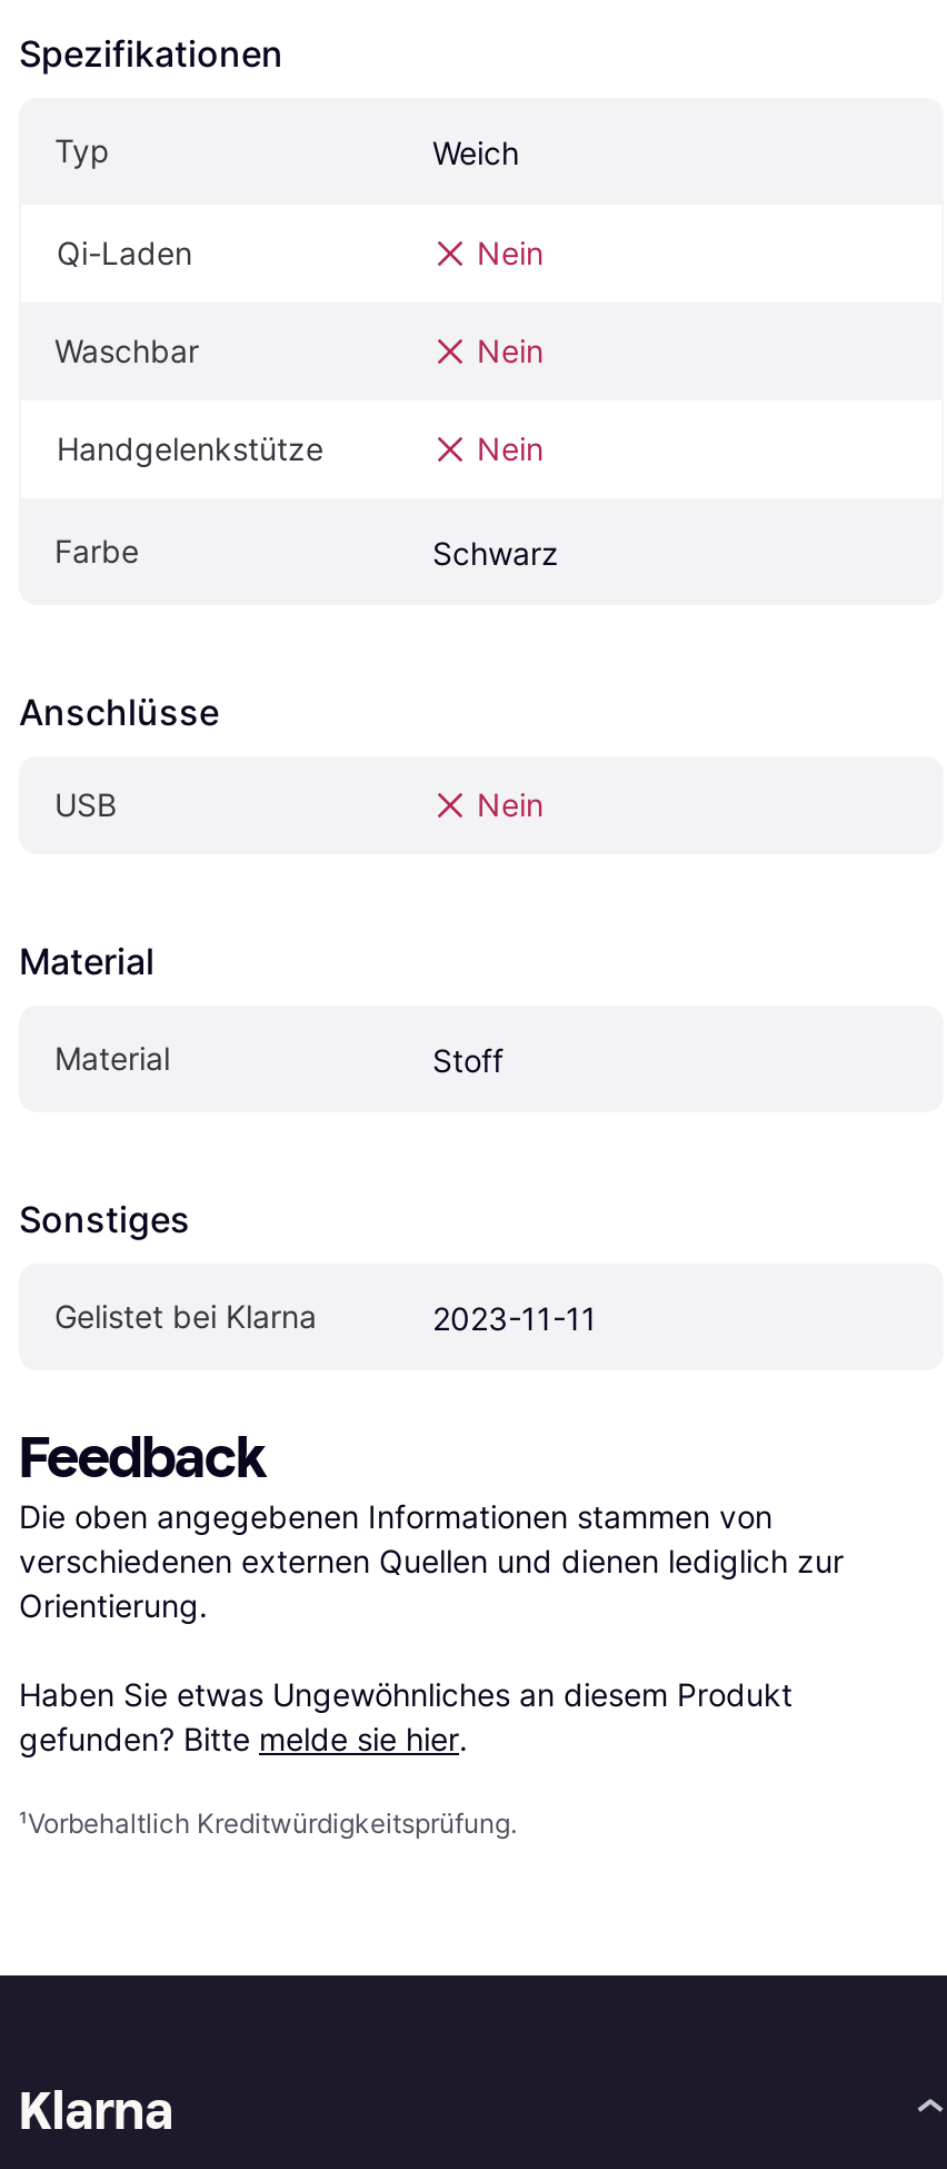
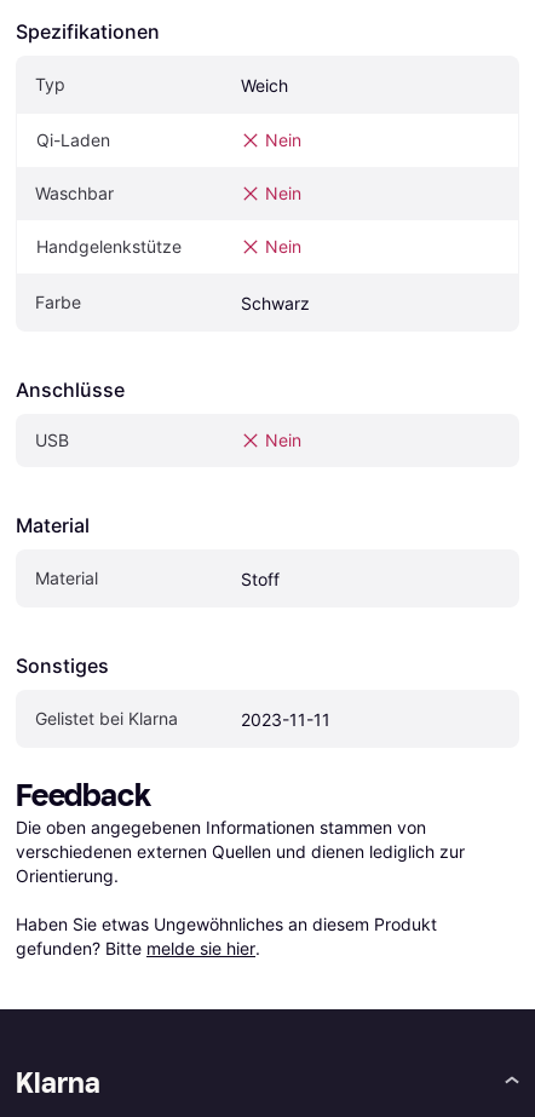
- ¹Vorbehaltlich Kreditwürdigkeitsprüfung.
